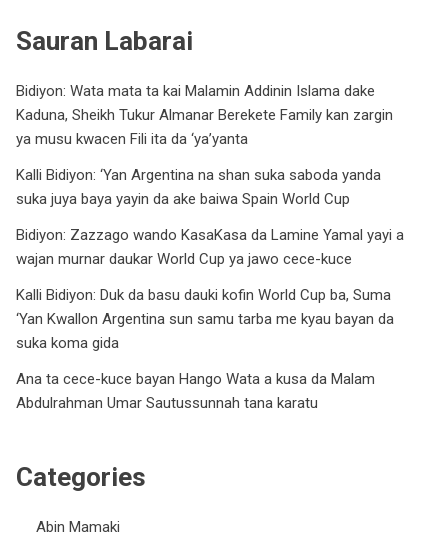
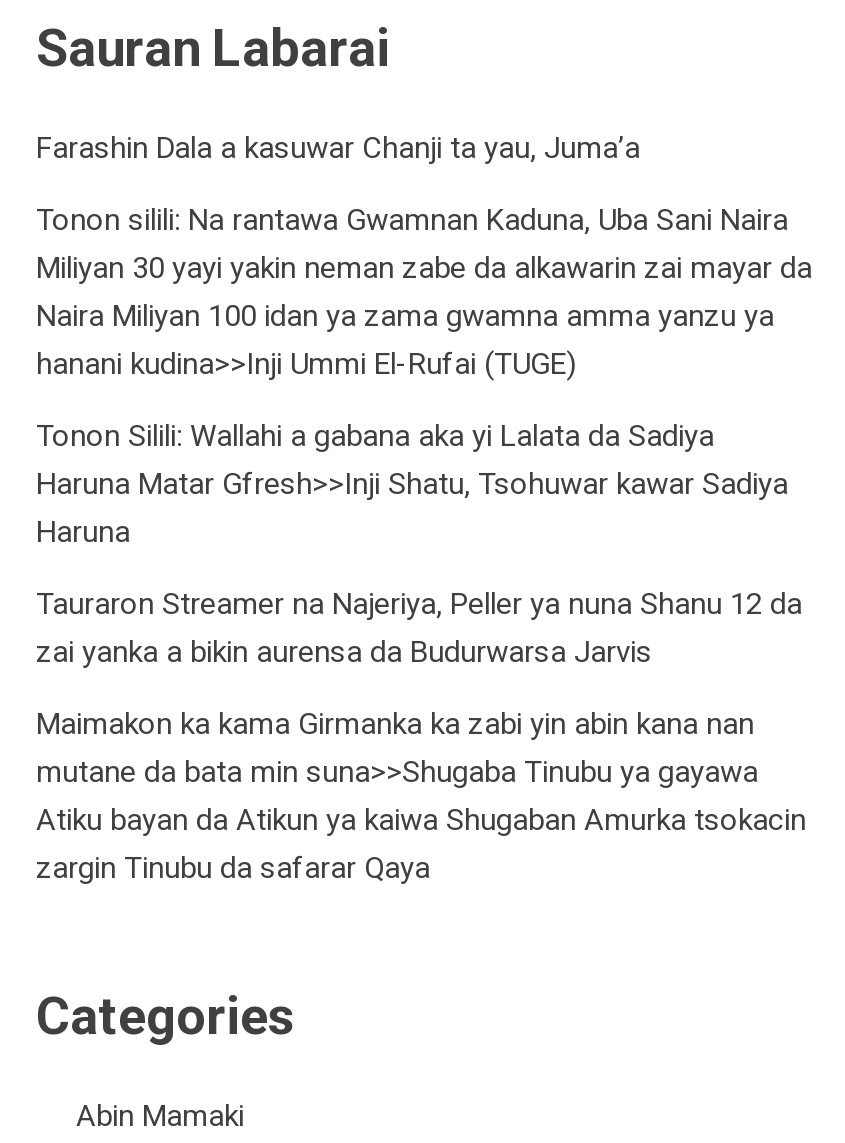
- Bidiyon: Wata mata ta kai Malamin Addinin Islama dake
- Kaduna, Sheikh Tukur Almanar Berekete Family kan zargin
- ya musu kwacen Fili ita da ‘ya’yanta
+ Farashin Dala a kasuwar Chanji ta yau, Juma’a

- Kalli Bidiyon: ‘Yan Argentina na shan suka saboda yanda
- suka juya baya yayin da ake baiwa Spain World Cup
+ Tonon silili: Na rantawa Gwamnan Kaduna, Uba Sani Naira
+ Miliyan 30 yayi yakin neman zabe da alkawarin zai mayar da
+ Naira Miliyan 100 idan ya zama gwamna amma yanzu ya
+ hanani kudina>>Inji Ummi El-Rufai (TUGE)

- Bidiyon: Zazzago wando KasaKasa da Lamine Yamal yayi a
- wajan murnar daukar World Cup ya jawo cece-kuce
+ Tonon Silili: Wallahi a gabana aka yi Lalata da Sadiya
+ Haruna Matar Gfresh>>Inji Shatu, Tsohuwar kawar Sadiya
+ Haruna

- Kalli Bidiyon: Duk da basu dauki kofin World Cup ba, Suma
- ‘Yan Kwallon Argentina sun samu tarba me kyau bayan da
- suka koma gida
+ Tauraron Streamer na Najeriya, Peller ya nuna Shanu 12 da
+ zai yanka a bikin aurensa da Budurwarsa Jarvis

- Ana ta cece-kuce bayan Hango Wata a kusa da Malam
- Abdulrahman Umar Sautussunnah tana karatu
+ Maimakon ka kama Girmanka ka zabi yin abin kana nan
+ mutane da bata min suna>>Shugaba Tinubu ya gayawa
+ Atiku bayan da Atikun ya kaiwa Shugaban Amurka tsokacin
+ zargin Tinubu da safarar Qaya
